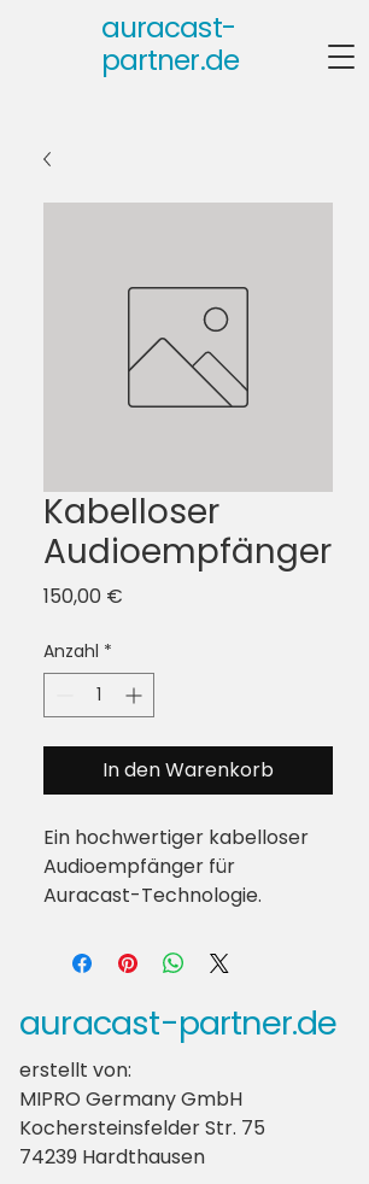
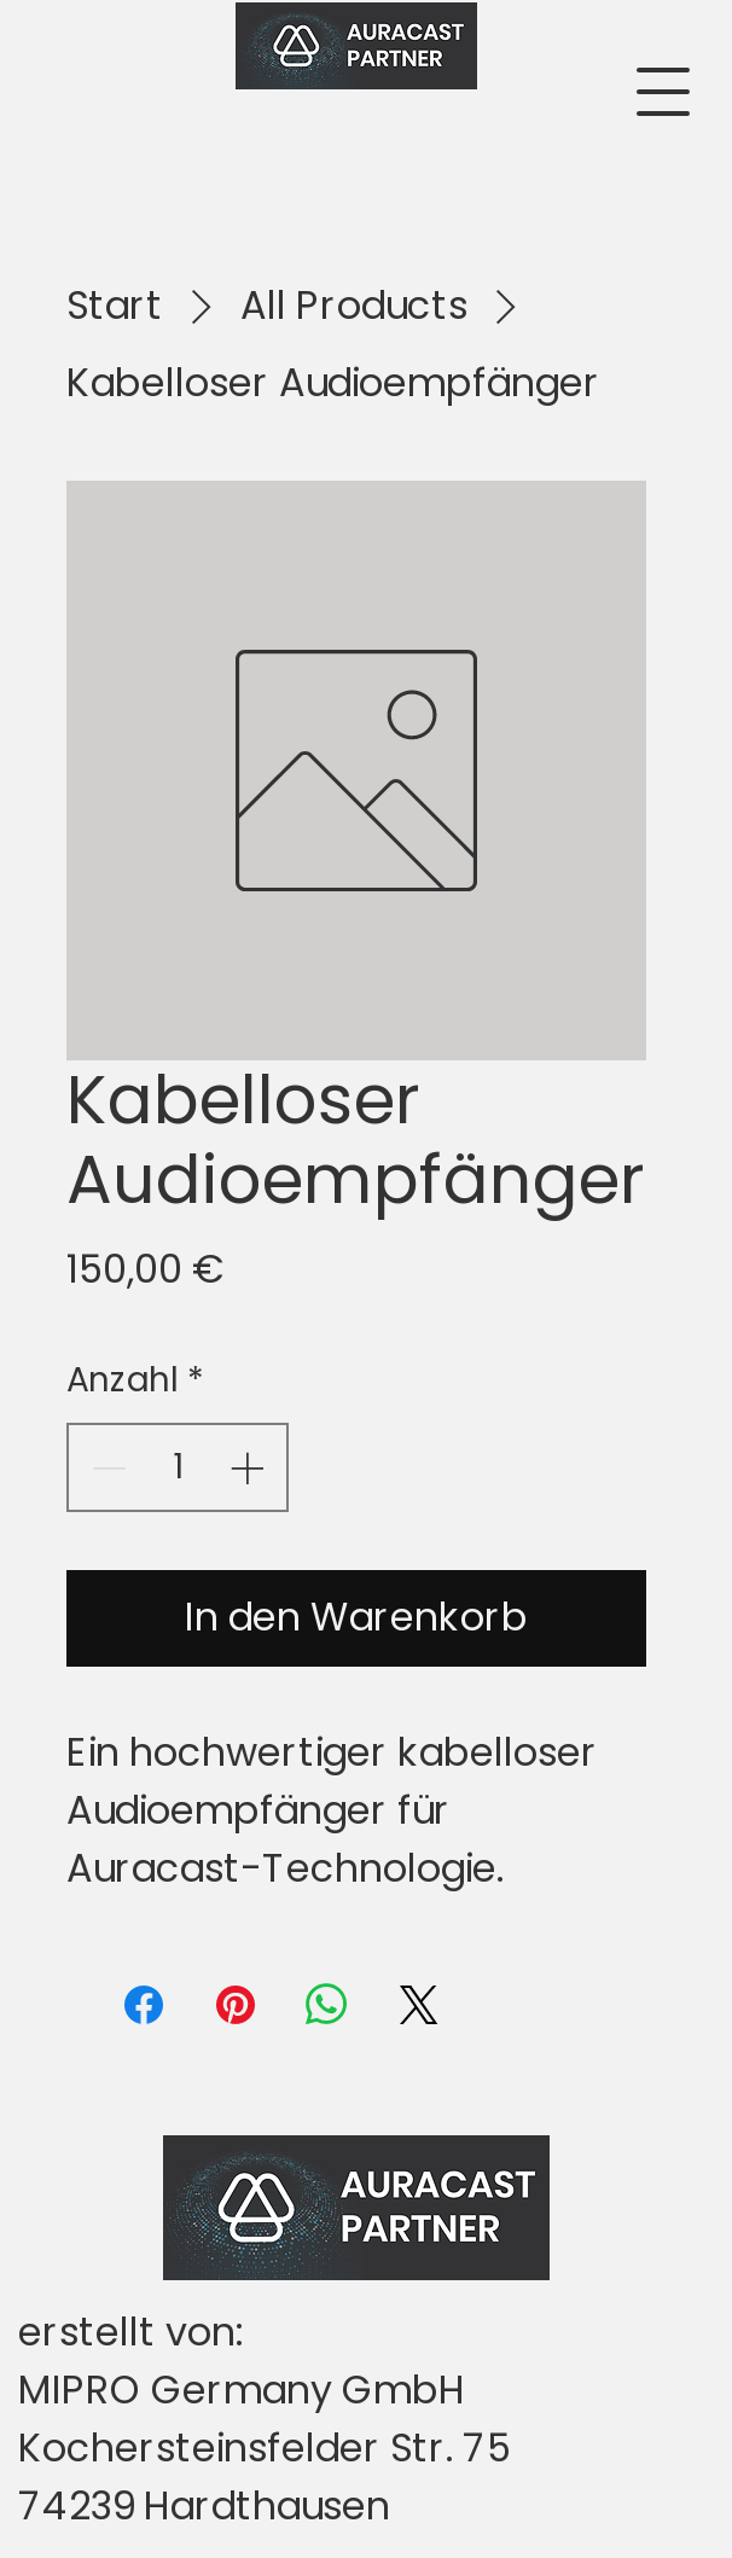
- auracast-
- partner.de
+ Start
+ All Products
+ Kabelloser Audioempfänger

- auracast-partner.de
